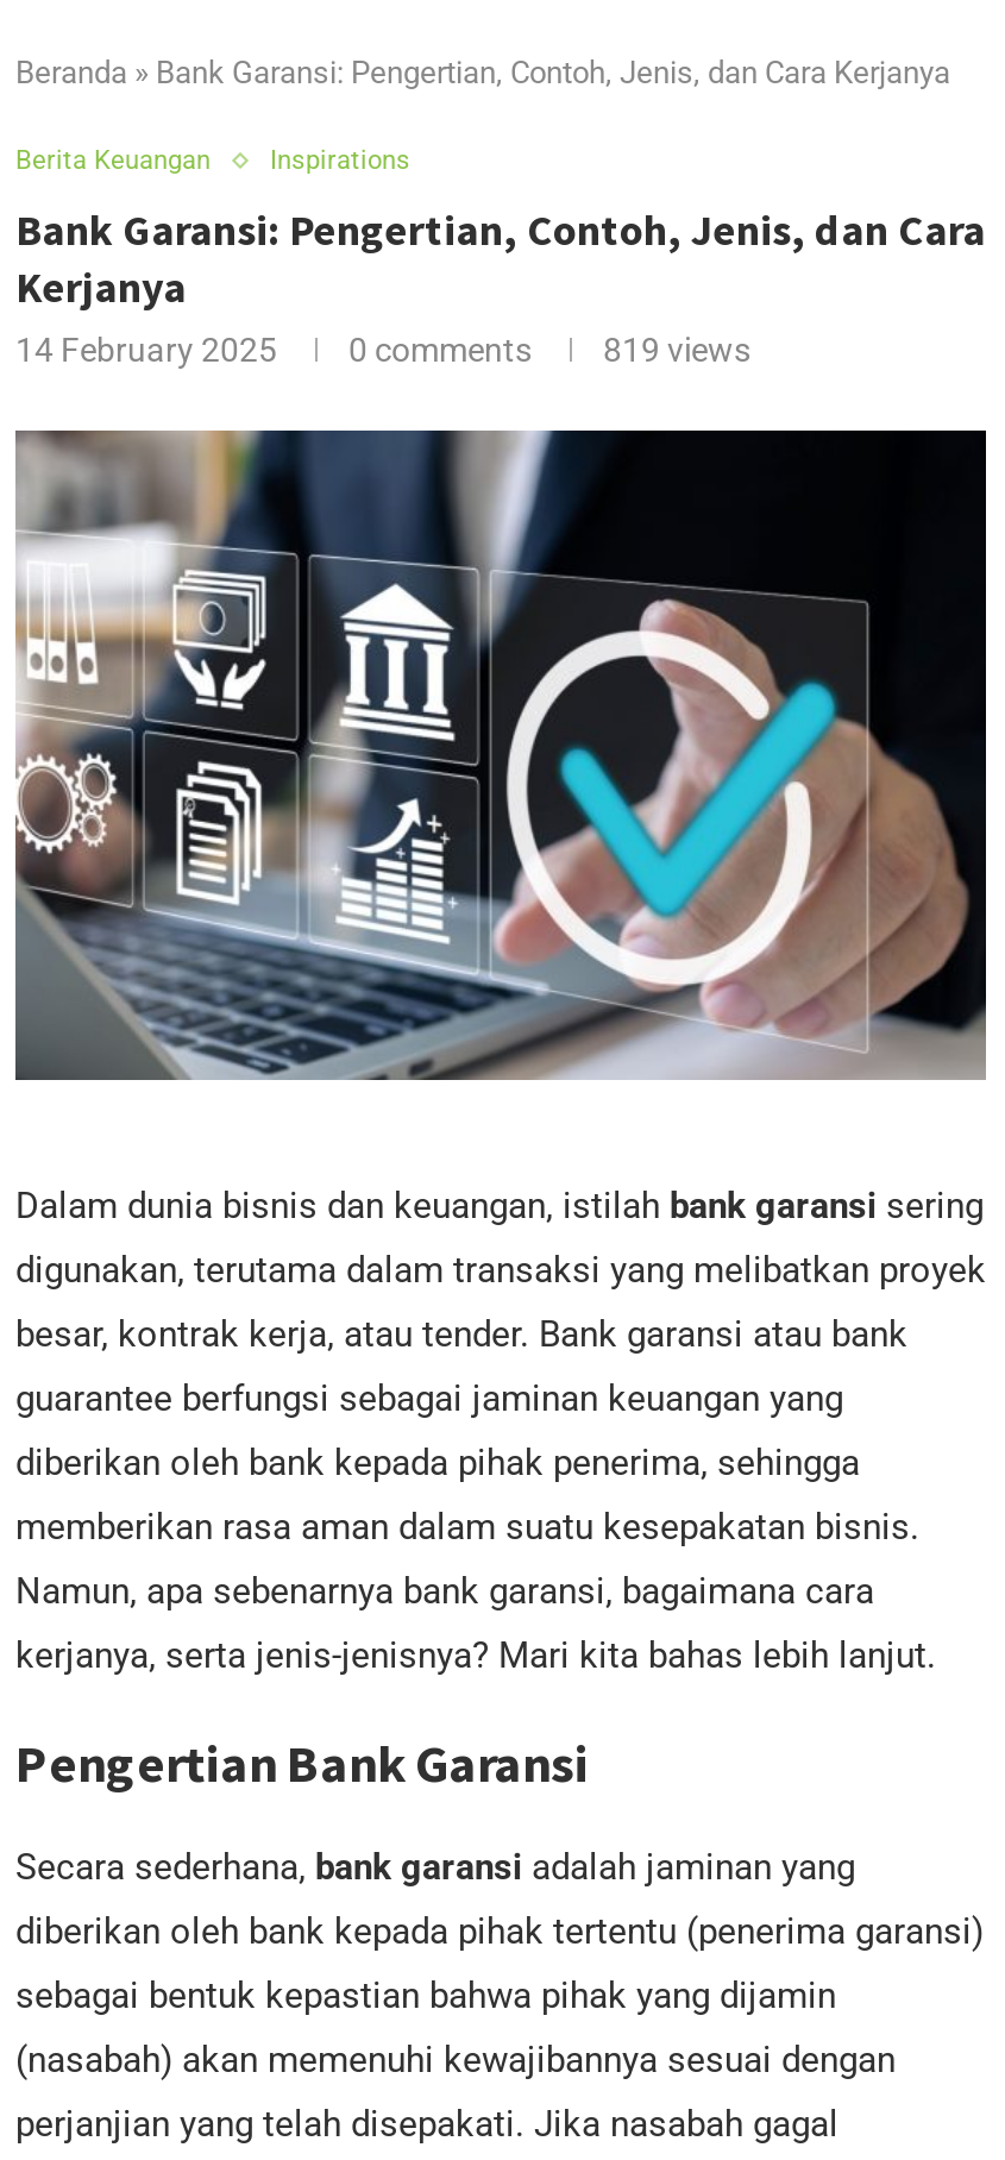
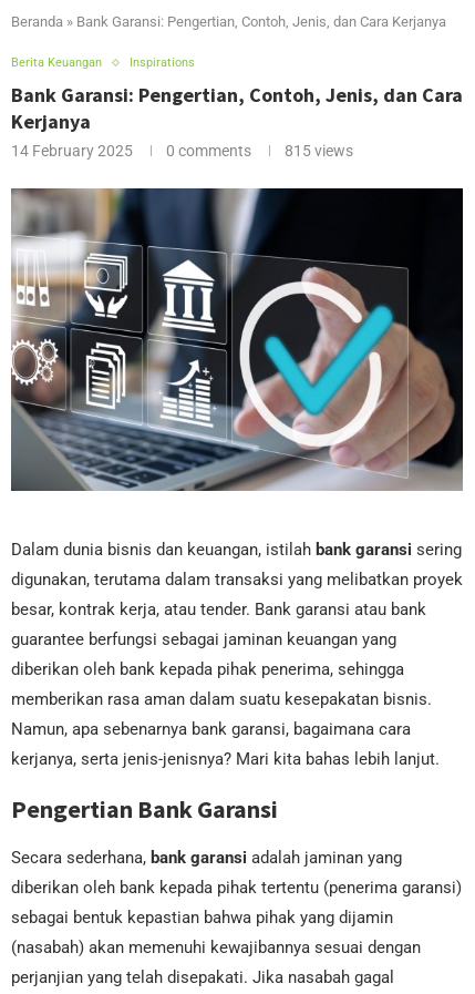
- 14 February 2025 0 comments 819 views
+ 14 February 2025 0 comments 815 views
